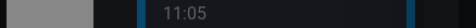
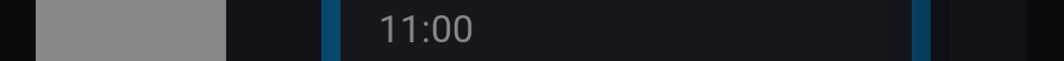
- 11:05
+ 11:00
